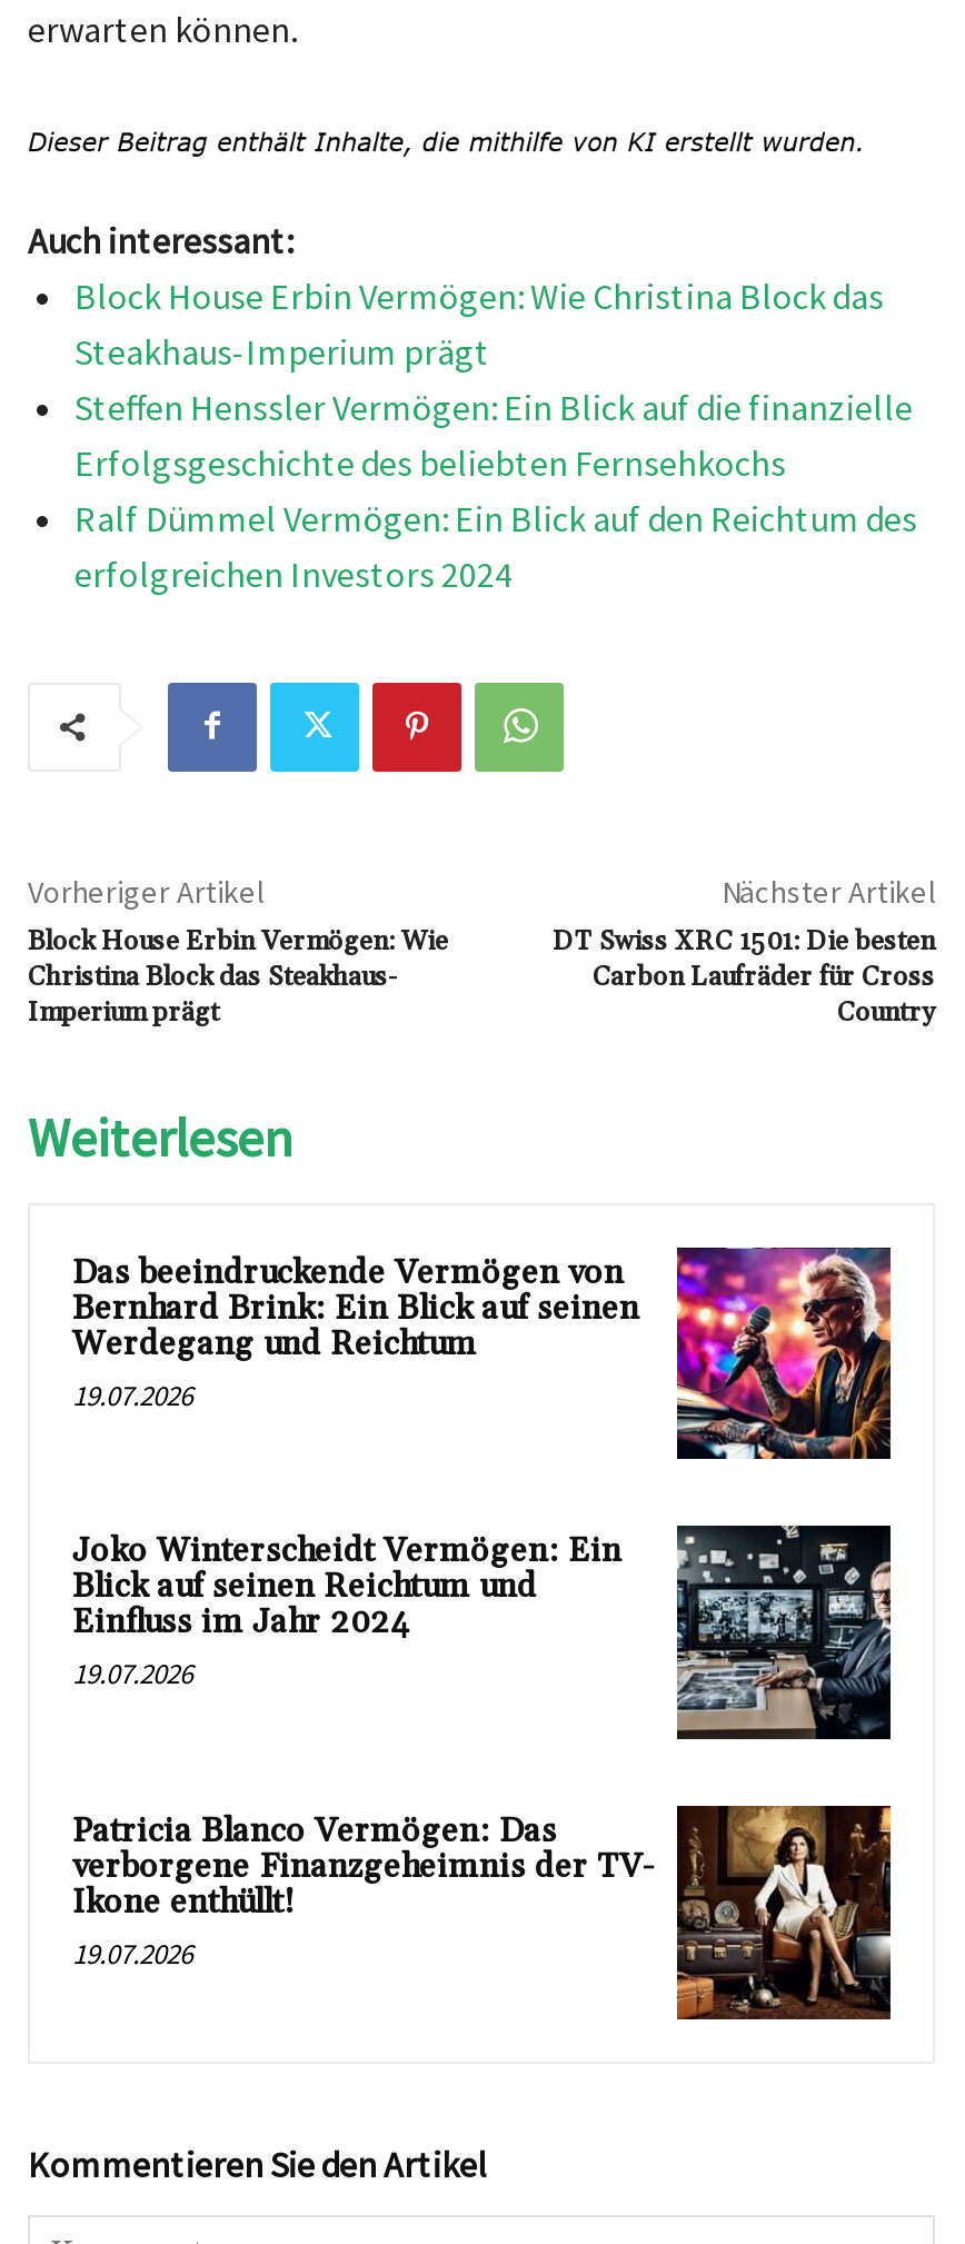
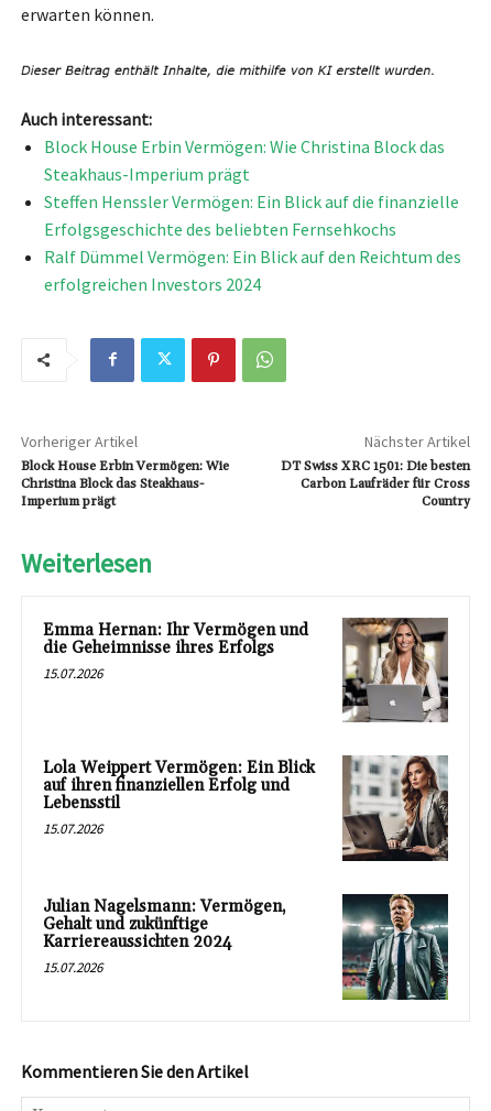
- [image]
- Das beeindruckende Vermögen von
- Bernhard Brink: Ein Blick auf seinen
- Werdegang und Reichtum
- 19.07.2026
+ [image]
+ Emma Hernan: Ihr Vermögen und
+ die Geheimnisse ihres Erfolgs
+ 15.07.2026

- [image]
- Joko Winterscheidt Vermögen: Ein
- Blick auf seinen Reichtum und
- Einfluss im Jahr 2024
- 19.07.2026
+ [image]
+ Lola Weippert Vermögen: Ein Blick
+ auf ihren finanziellen Erfolg und
+ Lebensstil
+ 15.07.2026

- Patricia Blanco Vermögen: Das
- verborgene Finanzgeheimnis der TV-
- Ikone enthüllt!
- 19.07.2026
+ Julian Nagelsmann: Vermögen,
+ Gehalt und zukünftige
+ Karriereaussichten 2024
+ 15.07.2026

- [image]
+ [image]
